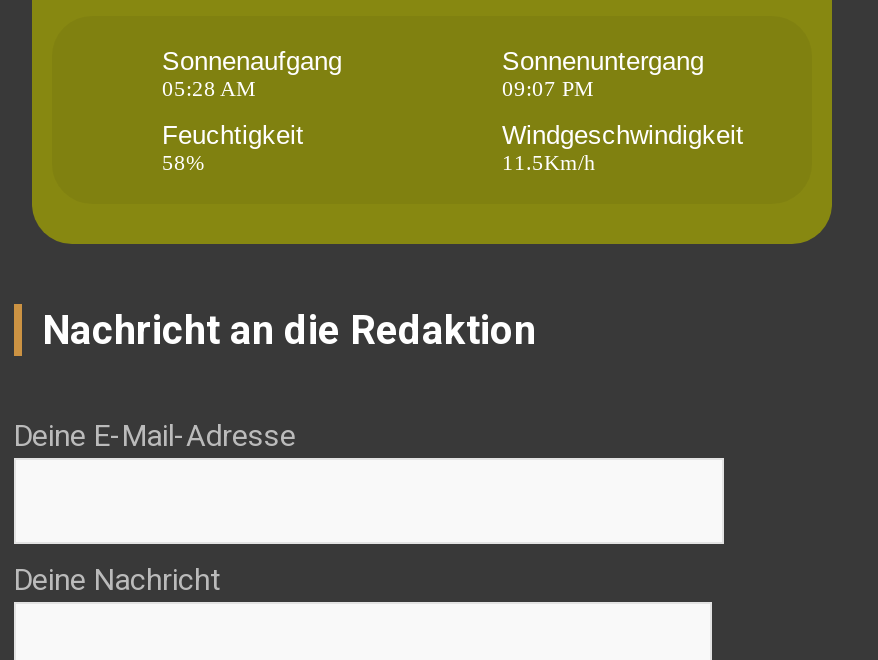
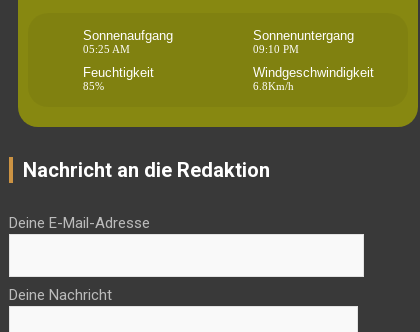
- 05:28 AM
+ 05:25 AM

- 09:07 PM
+ 09:10 PM

- 58%
+ 85%

- 11.5Km/h
+ 6.8Km/h
